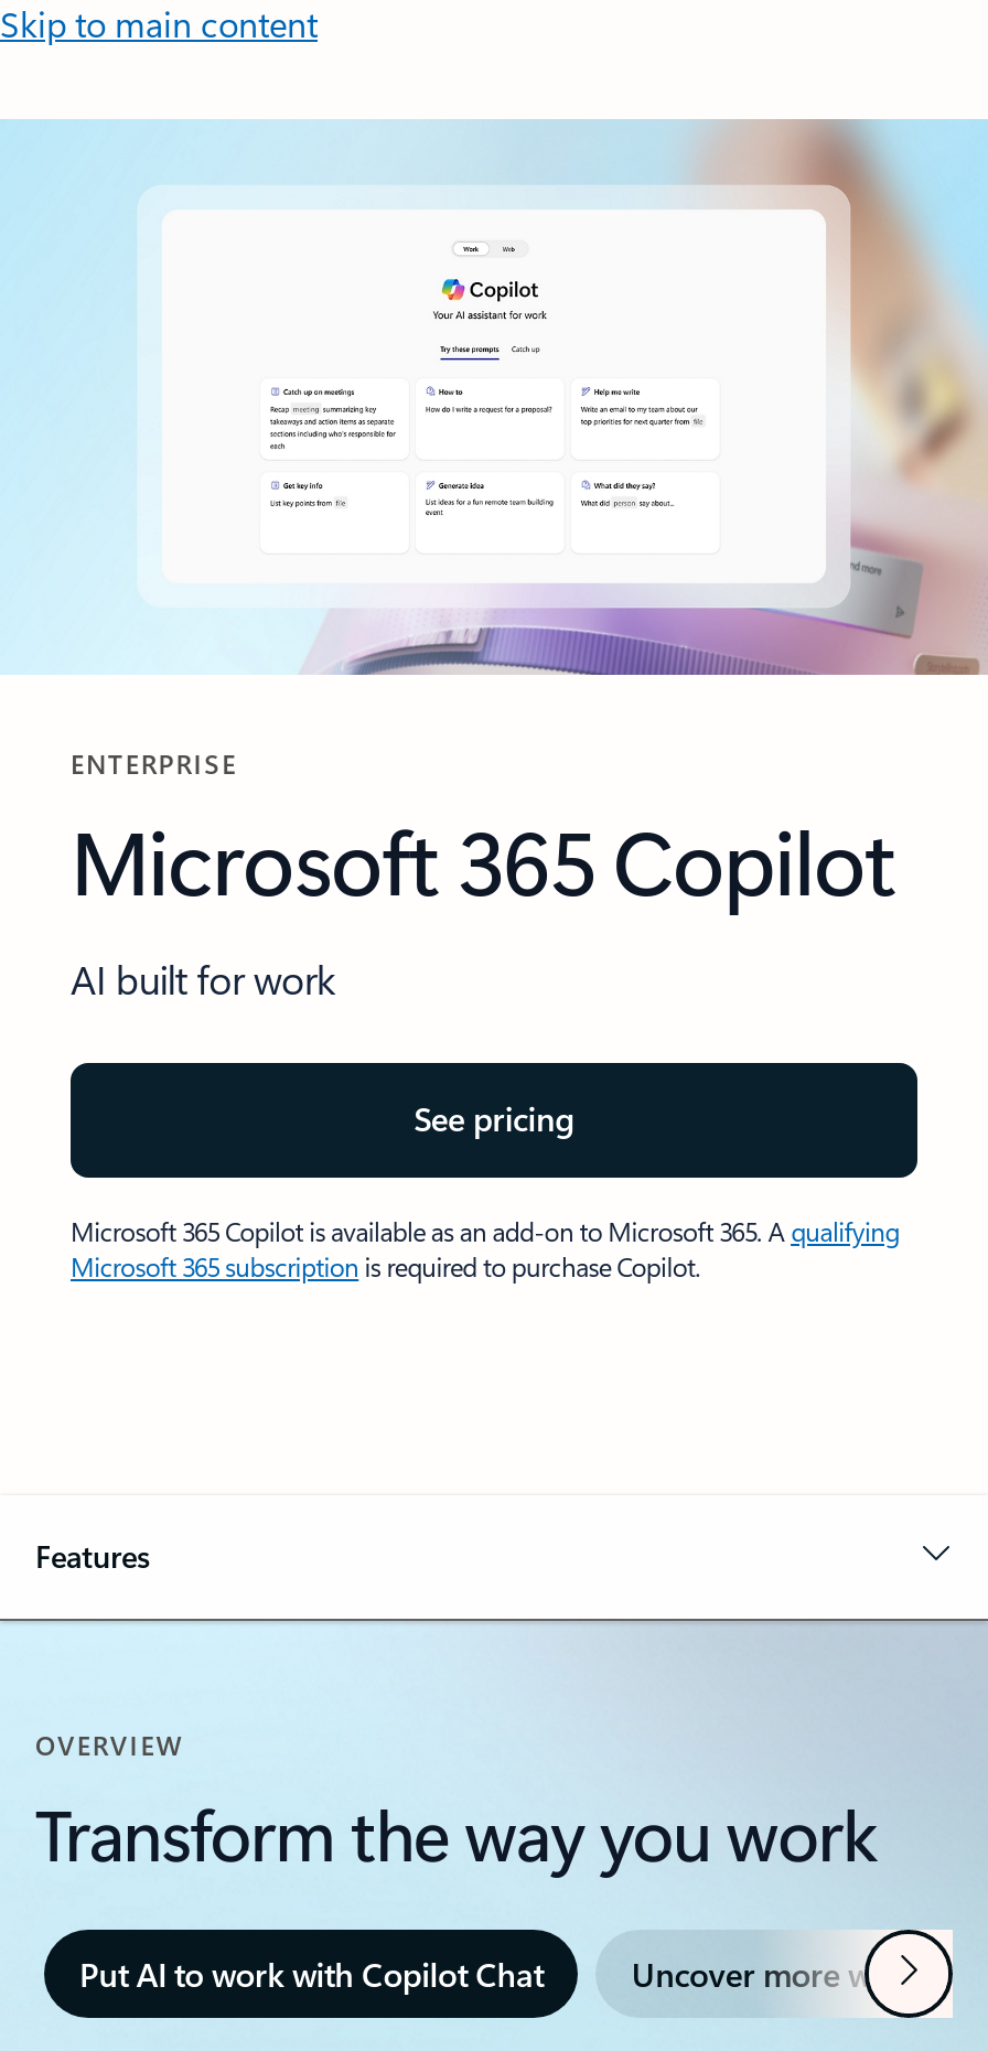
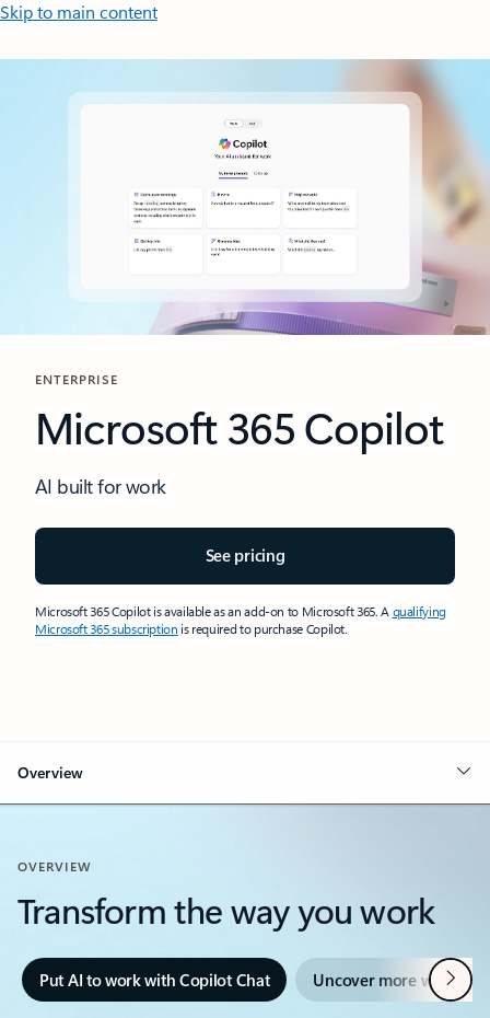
- Features
+ Overview
